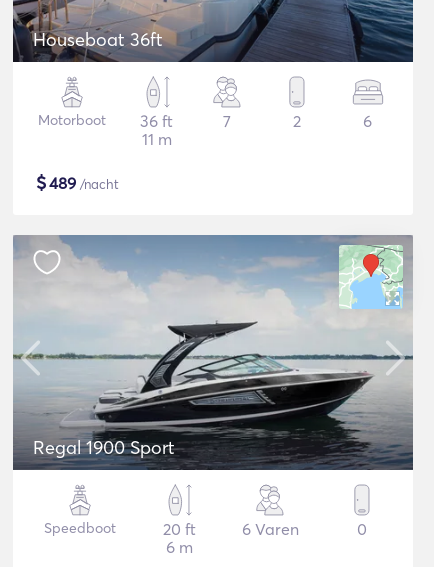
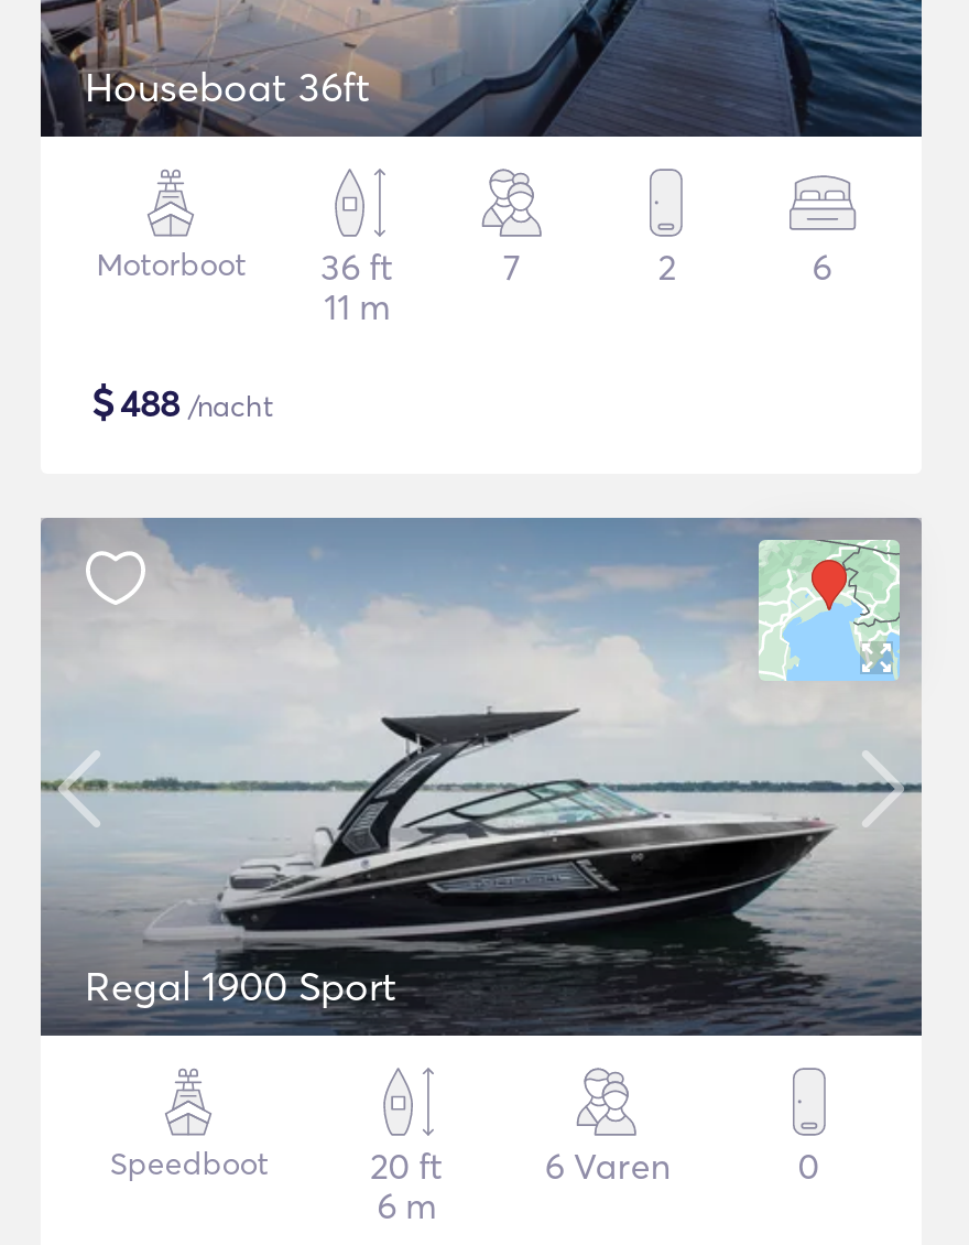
- $489 /nacht
+ $488 /nacht
